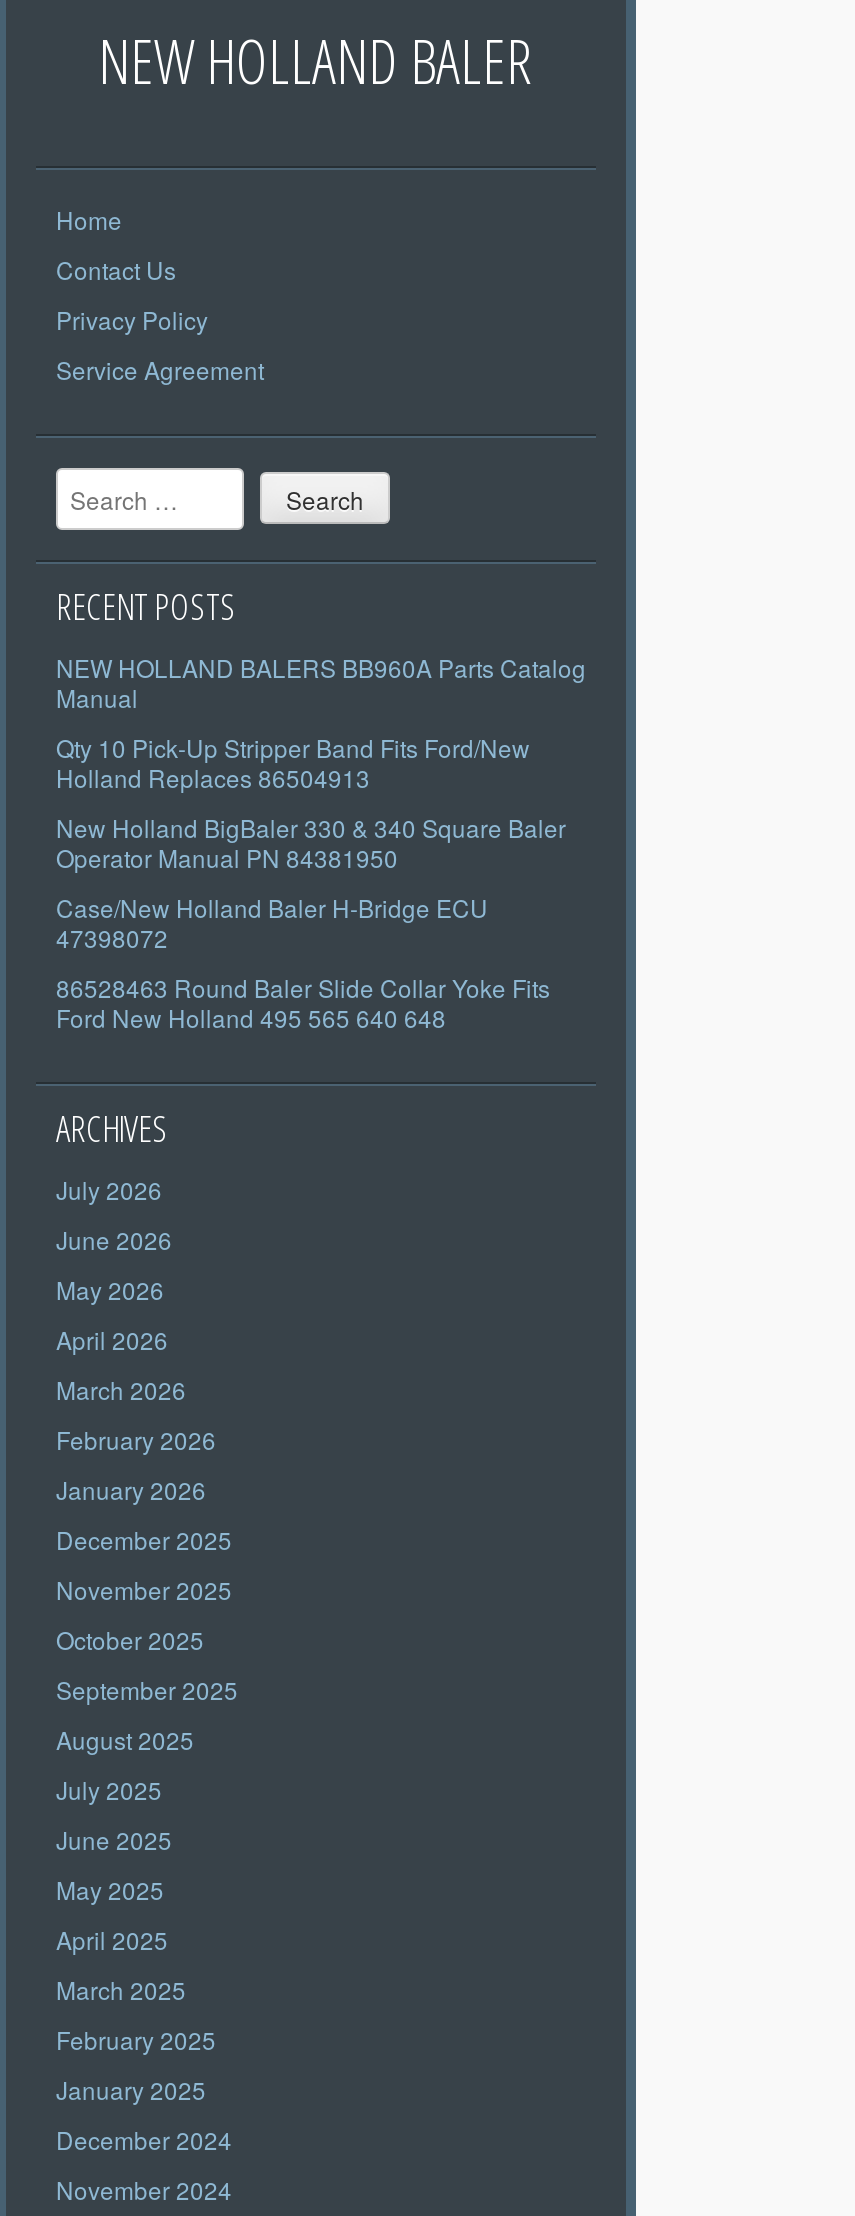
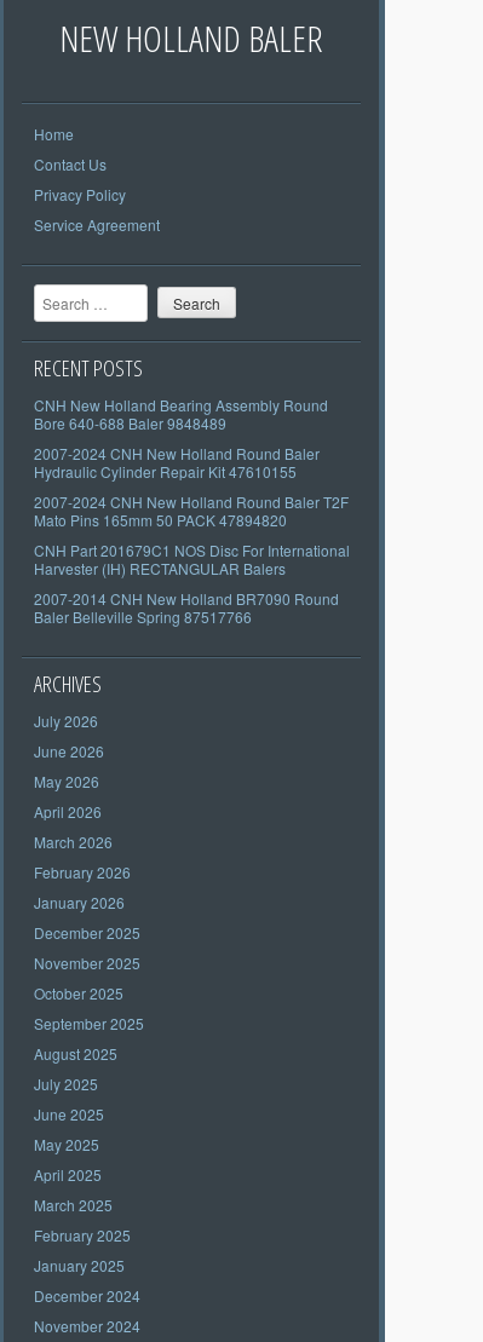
- NEW HOLLAND BALERS BB960A Parts Catalog
- Manual
+ CNH New Holland Bearing Assembly Round
+ Bore 640-688 Baler 9848489

- Qty 10 Pick-Up Stripper Band Fits Ford/New
- Holland Replaces 86504913
+ 2007-2024 CNH New Holland Round Baler
+ Hydraulic Cylinder Repair Kit 47610155

- New Holland BigBaler 330 & 340 Square Baler
- Operator Manual PN 84381950
+ 2007-2024 CNH New Holland Round Baler T2F
+ Mato Pins 165mm 50 PACK 47894820

- Case/New Holland Baler H-Bridge ECU
- 47398072
+ CNH Part 201679C1 NOS Disc For International
+ Harvester (IH) RECTANGULAR Balers

- 86528463 Round Baler Slide Collar Yoke Fits
- Ford New Holland 495 565 640 648
+ 2007-2014 CNH New Holland BR7090 Round
+ Baler Belleville Spring 87517766
